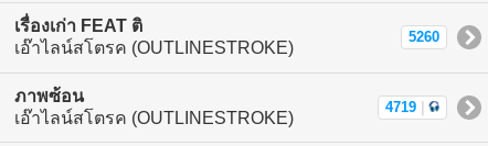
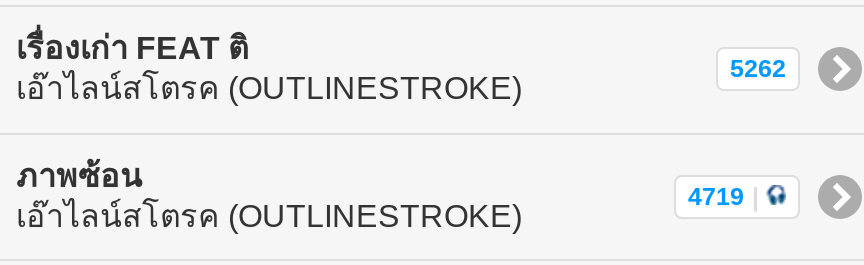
- 5260
+ 5262
